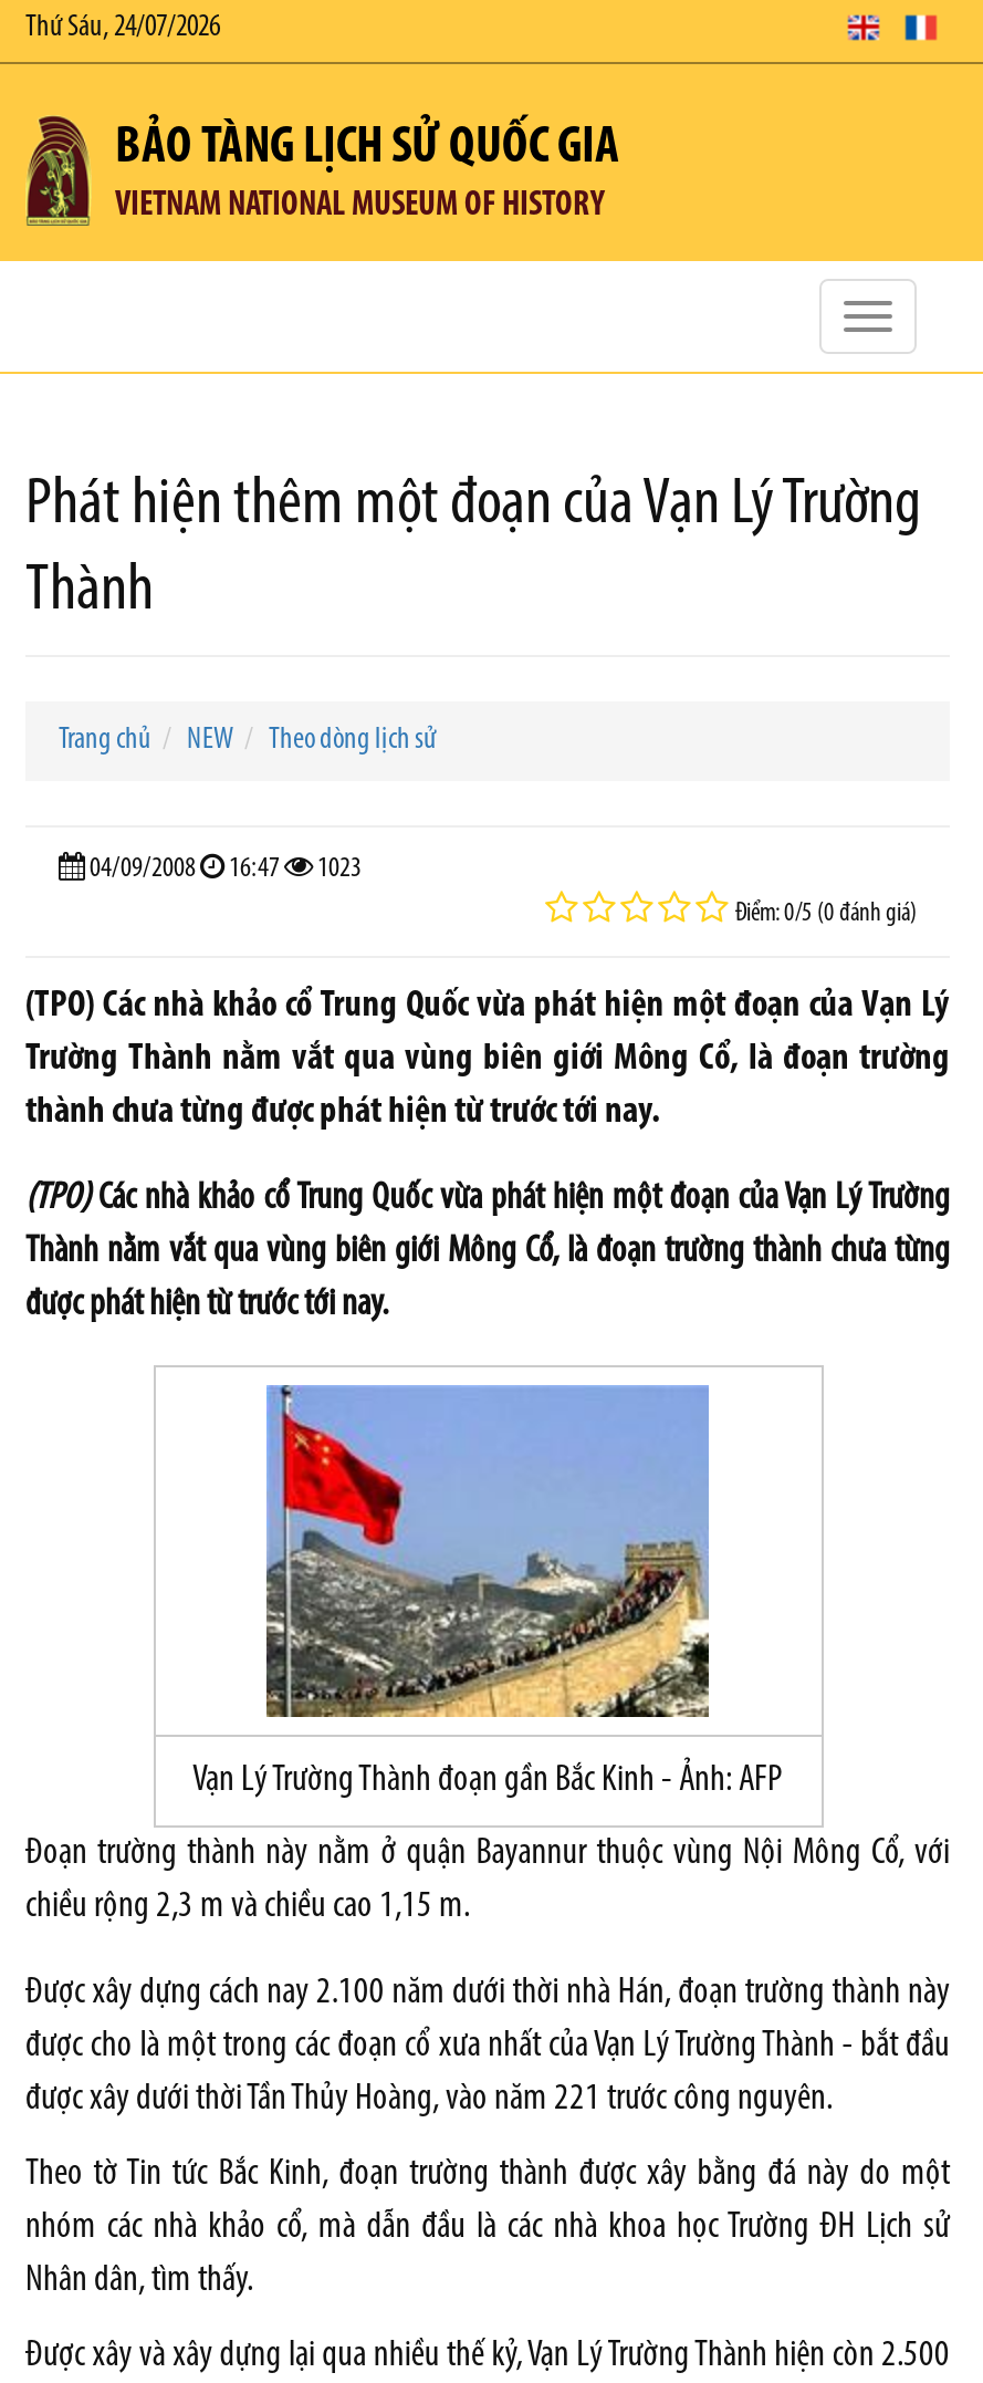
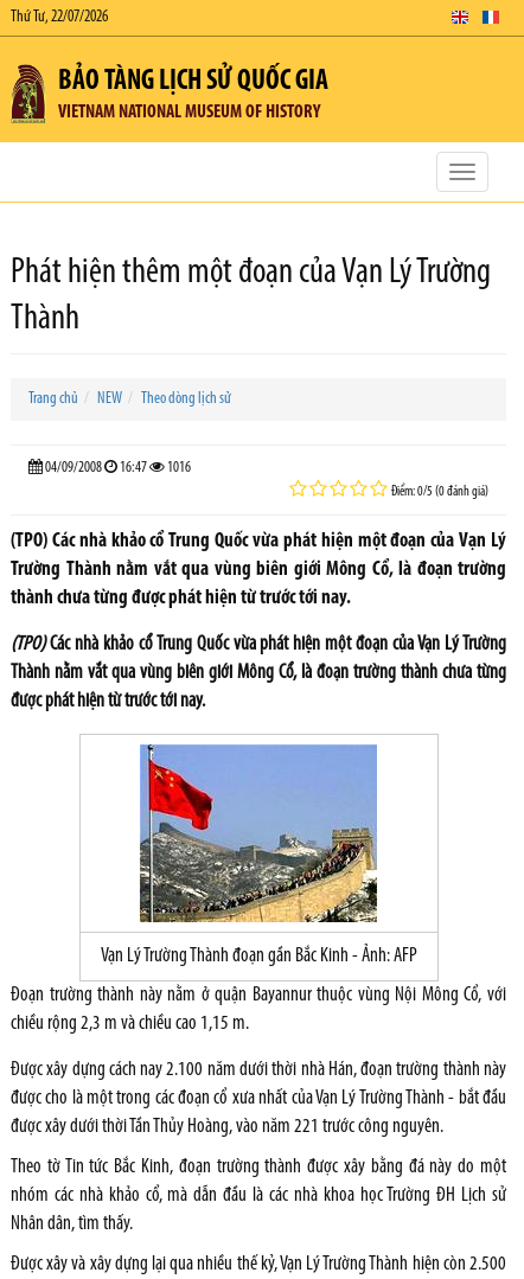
- Thứ Sáu, 24/07/2026
+ Thứ Tư, 22/07/2026

- 04/09/2008 16:47 1023
+ 04/09/2008 16:47 1016
